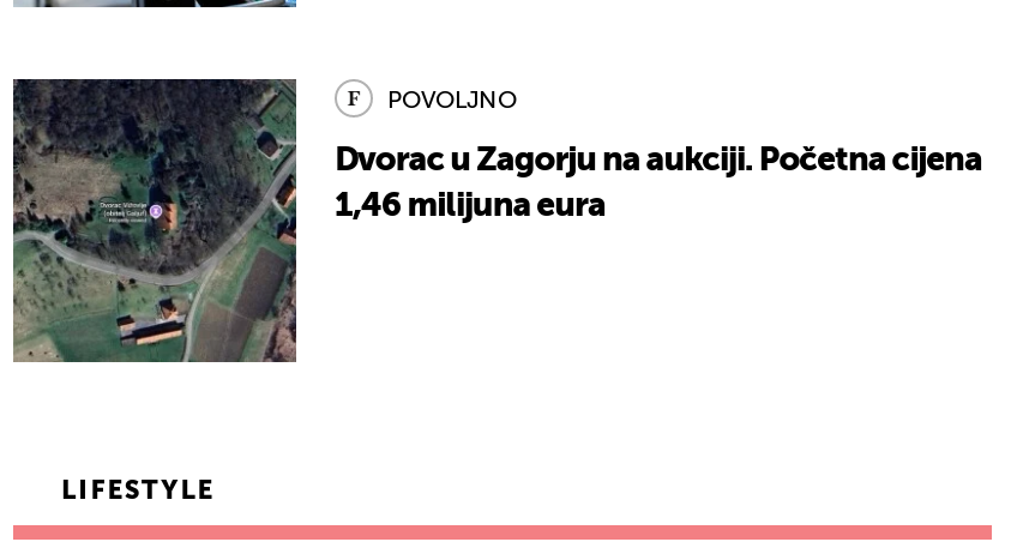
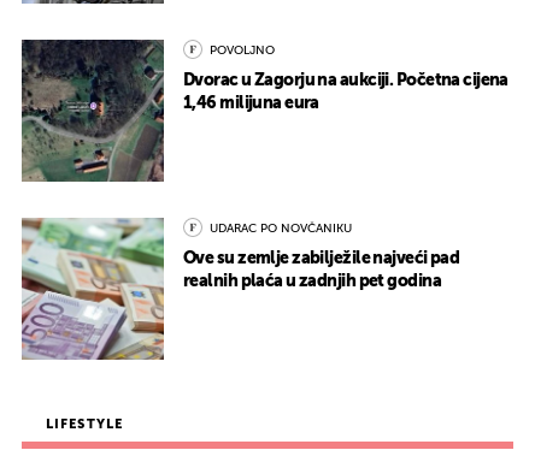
+ [image]
+ UDARAC PO NOVČANIKU
+ Ove su zemlje zabilježile najveći pad
+ realnih plaća u zadnjih pet godina
